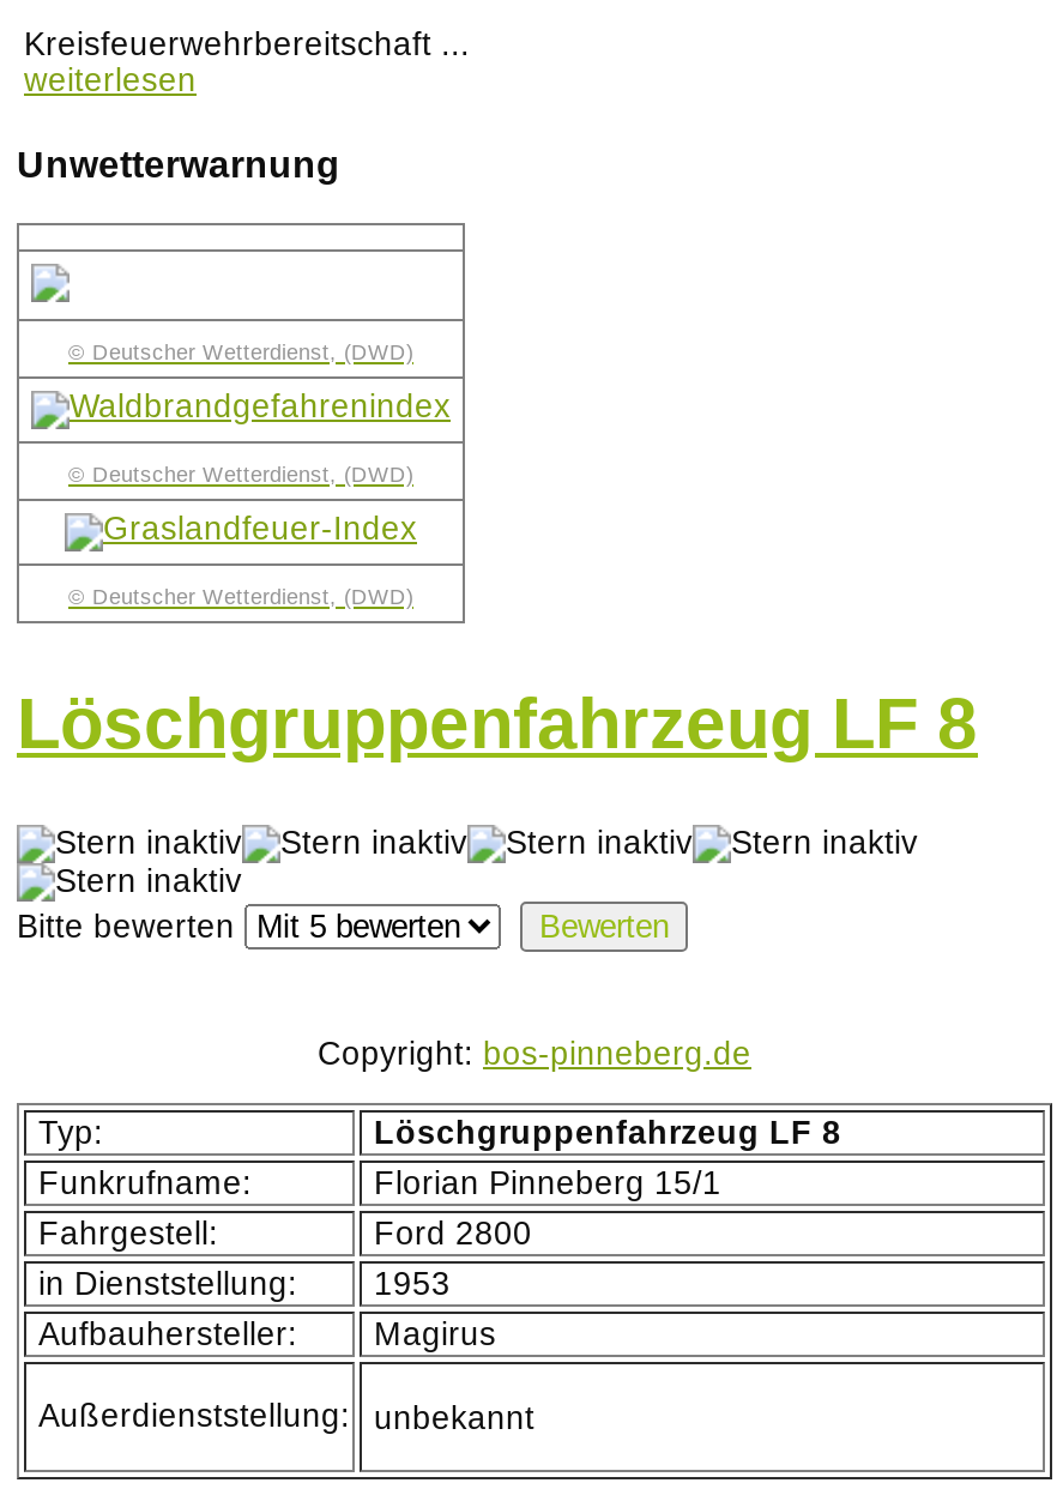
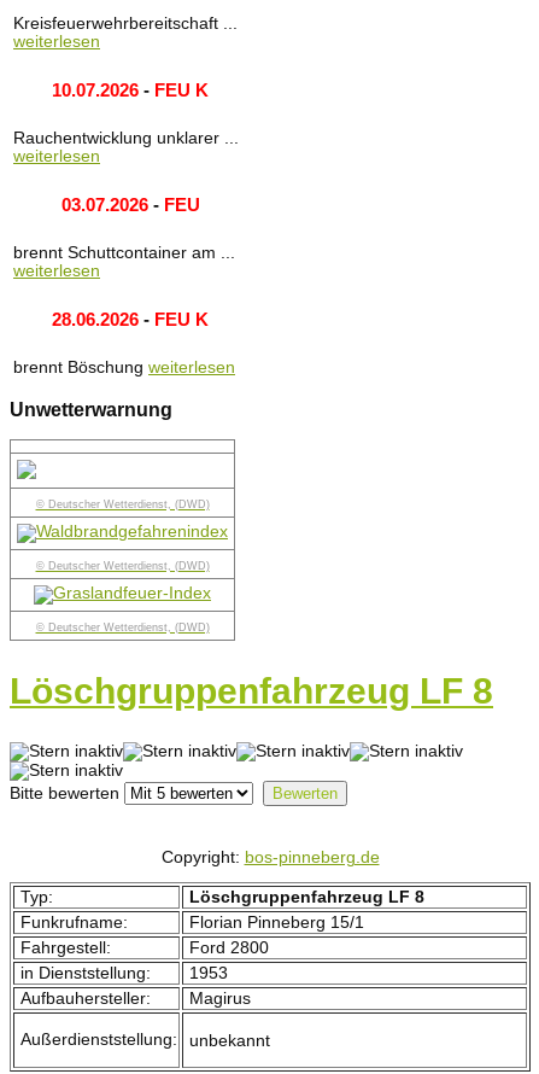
+ 10.07.2026 - FEU K
+ Rauchentwicklung unklarer ...
+ weiterlesen
+ 03.07.2026 - FEU
+ brennt Schuttcontainer am ...
+ weiterlesen
+ 28.06.2026 - FEU K
+ brennt Böschung weiterlesen
